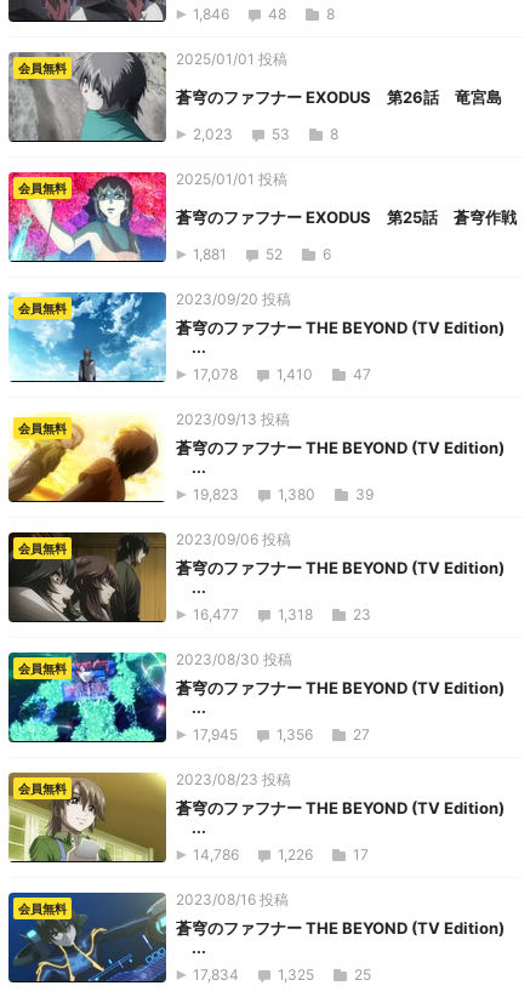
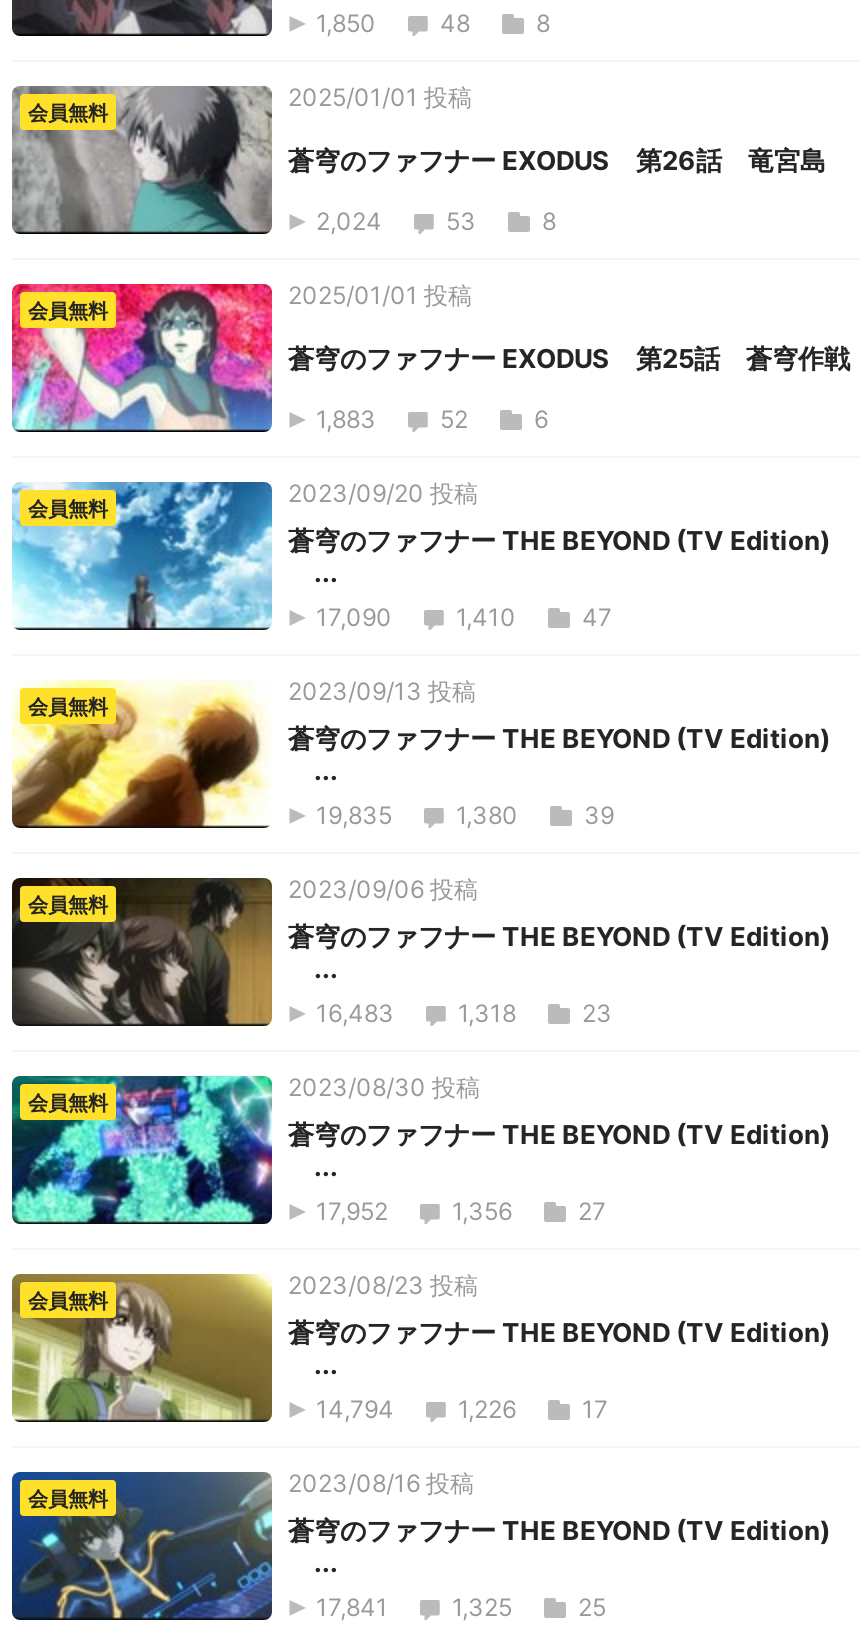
- 1,846
+ 1,850

- 2,023
+ 2,024

- 1,881
+ 1,883

- 17,078
+ 17,090

- 19,823
+ 19,835

- 16,477
+ 16,483

- 17,945
+ 17,952

- 14,786
+ 14,794

- 17,834
+ 17,841
